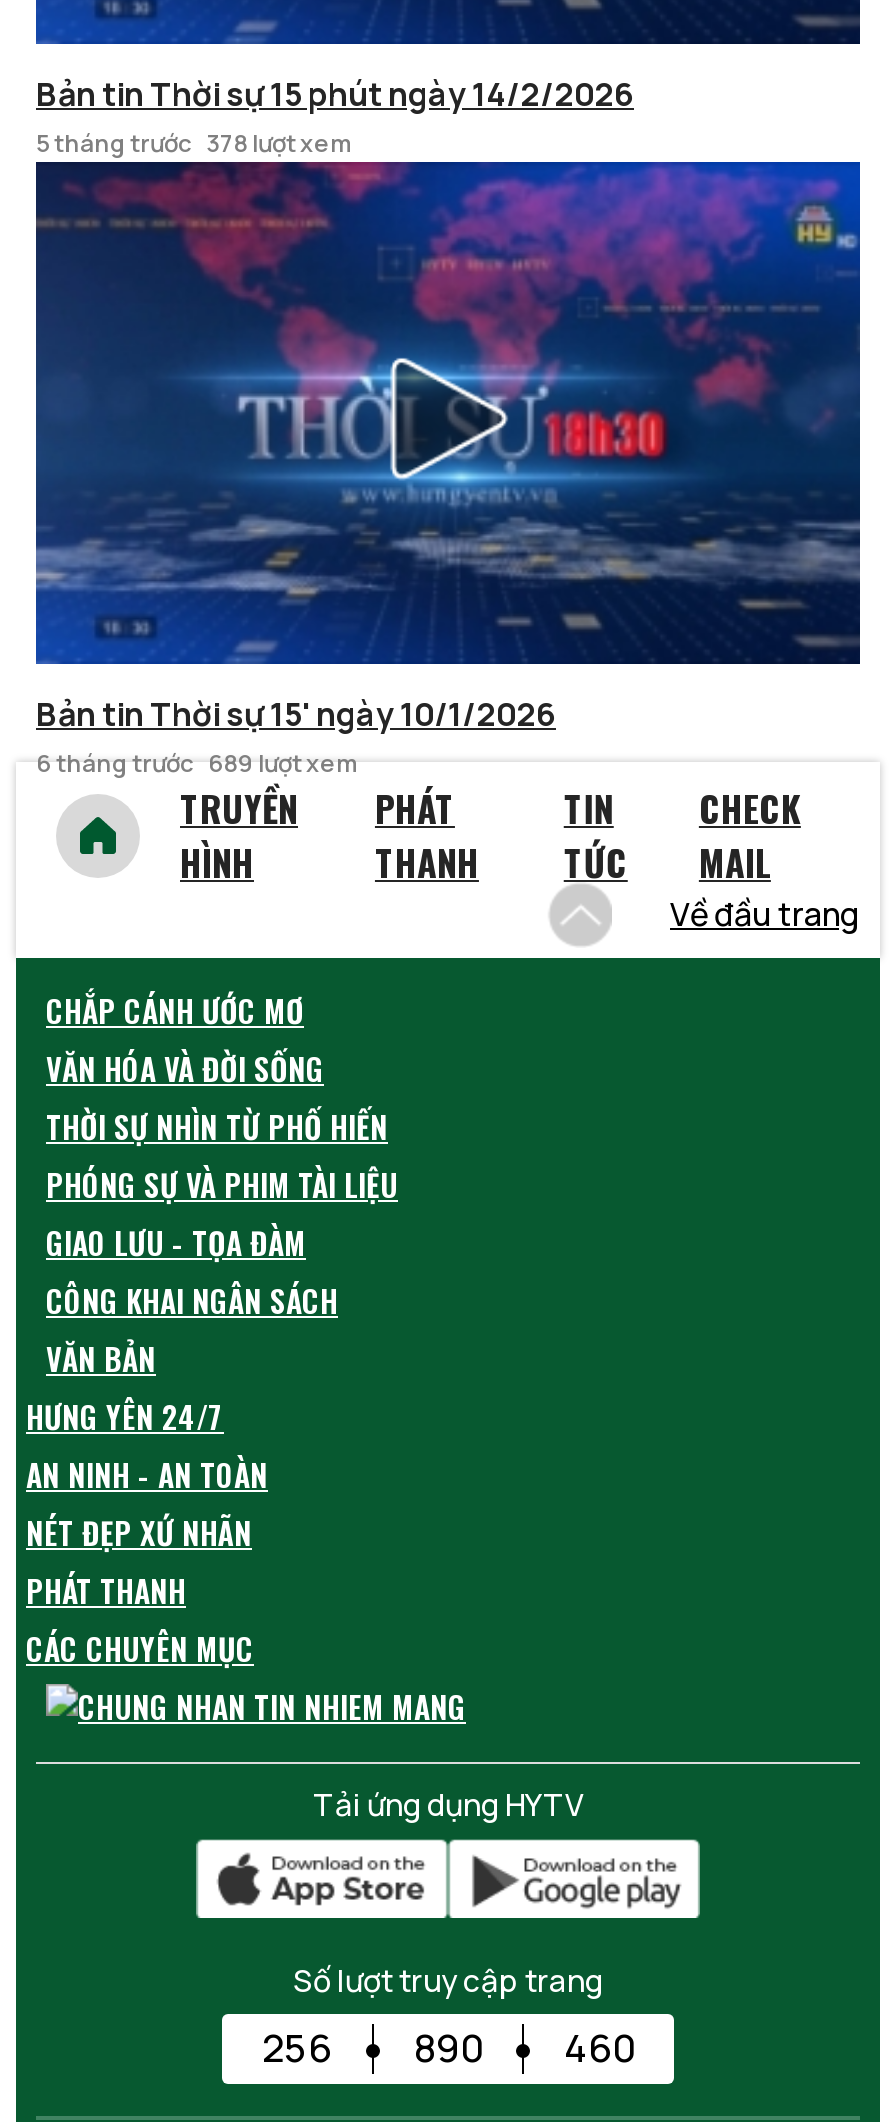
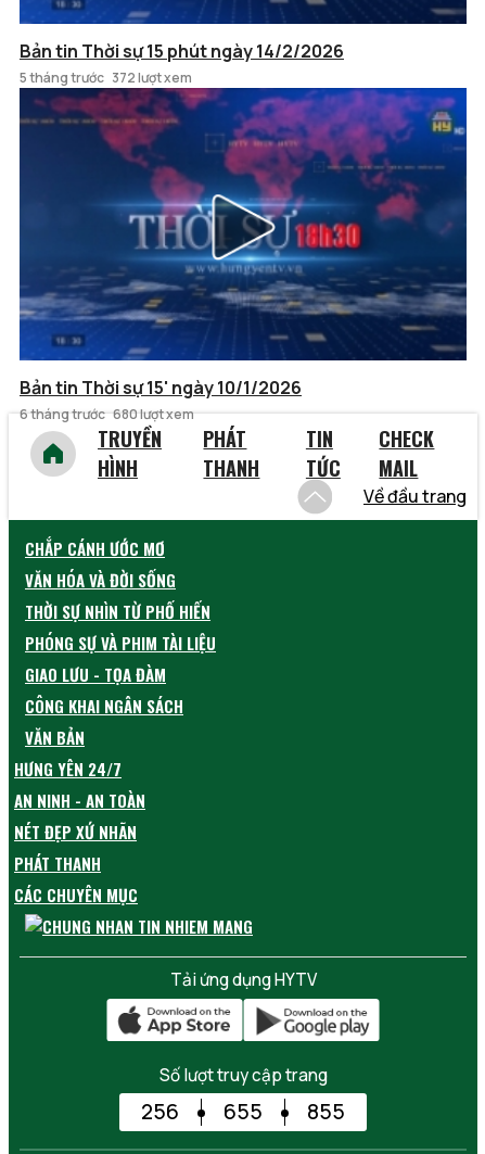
- 5 tháng trước 378 lượt xem
+ 5 tháng trước 372 lượt xem

- 6 tháng trước 689 lượt xem
+ 6 tháng trước 680 lượt xem

- 890
+ 655

- 460
+ 855
